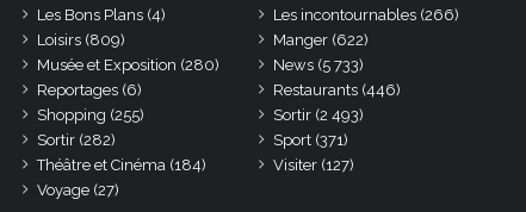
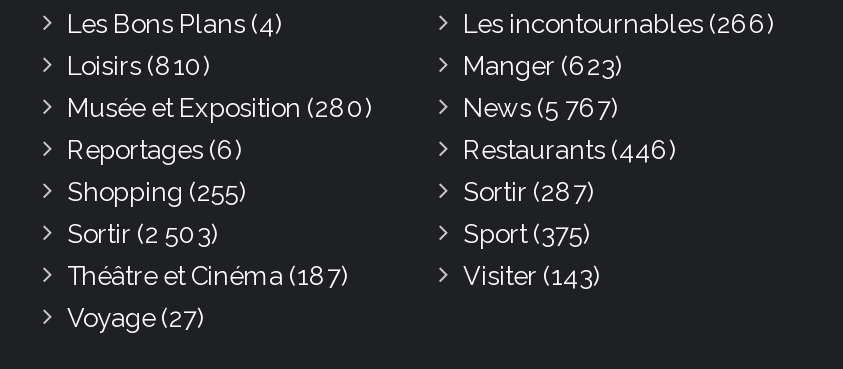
- Loisirs (809)
+ Loisirs (810)

- Manger (622)
+ Manger (623)

- News (5 733)
+ News (5 767)

- Sortir (2 493)
- Sortir (282)
- Sport (371)
- Théâtre et Cinéma (184)
- Visiter (127)
+ Sortir (287)
+ Sortir (2 503)
+ Sport (375)
+ Théâtre et Cinéma (187)
+ Visiter (143)
